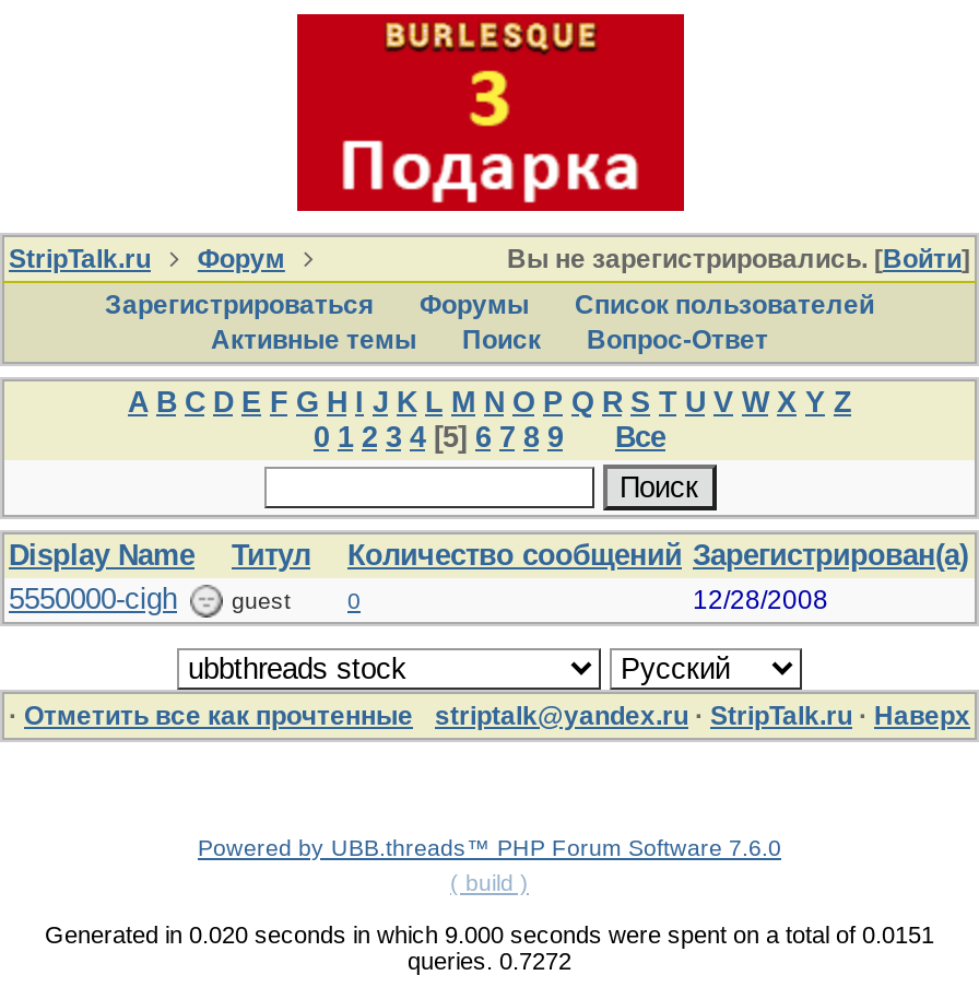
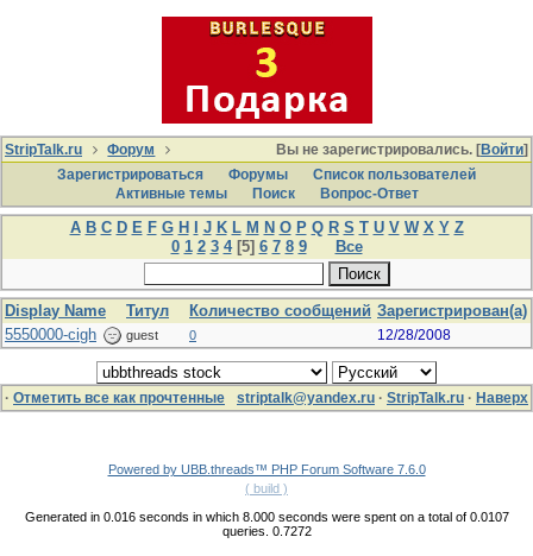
- Generated in 0.020 seconds in which 9.000 seconds were spent on a total of 0.0151
+ Generated in 0.016 seconds in which 8.000 seconds were spent on a total of 0.0107
